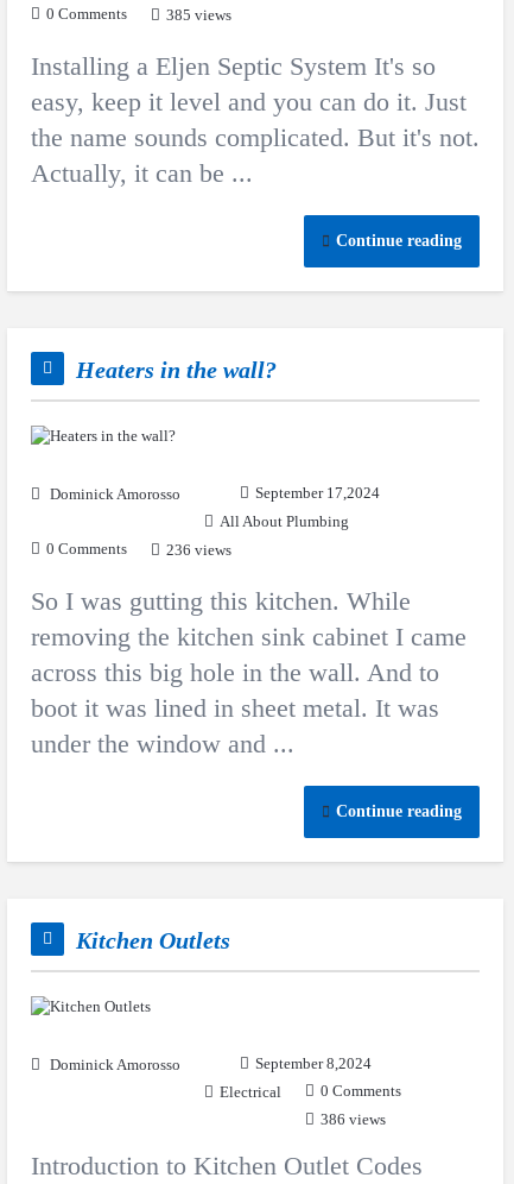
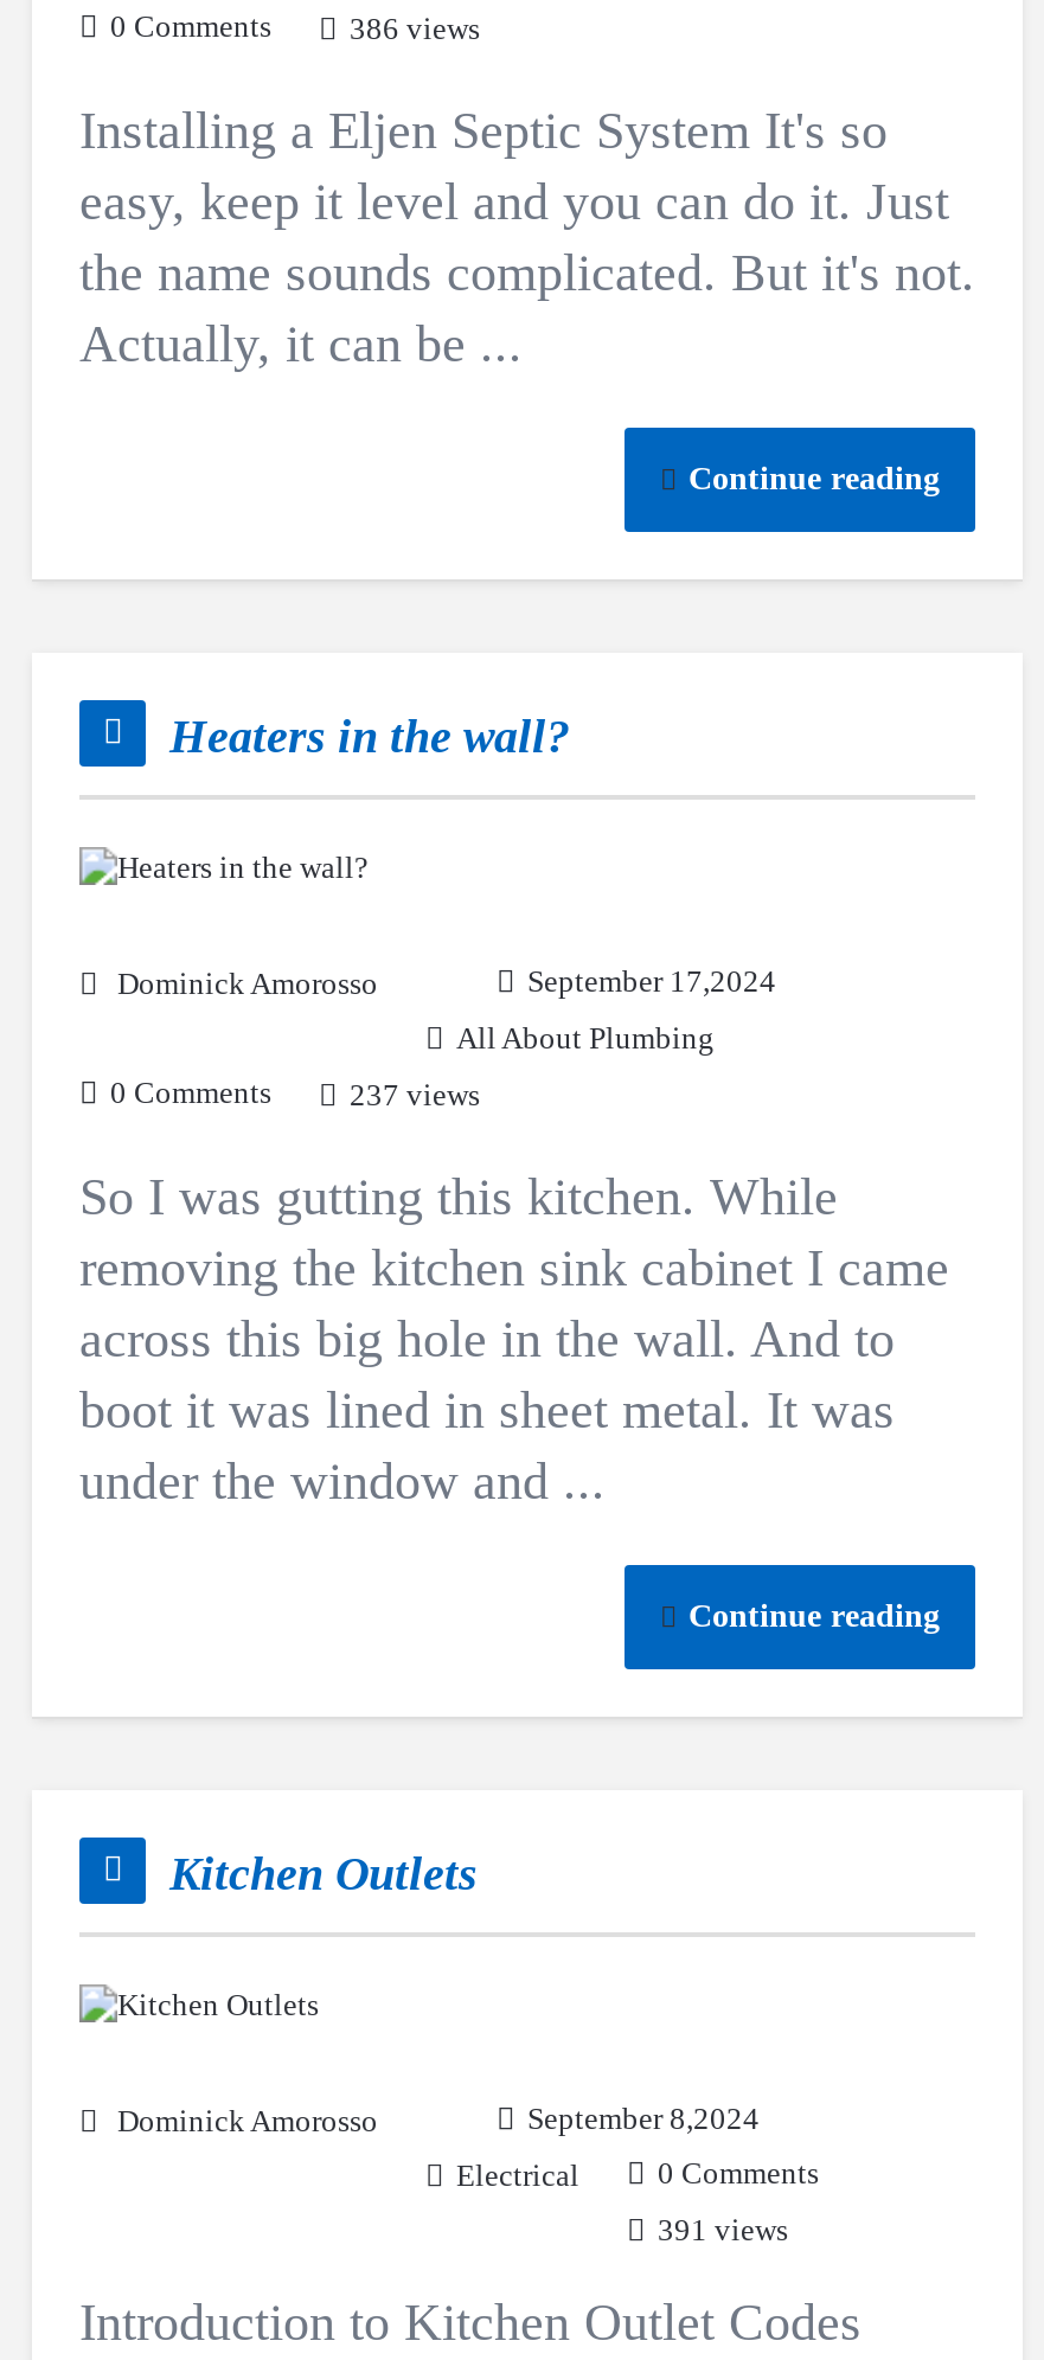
- 385 views
+ 386 views

- 236 views
+ 237 views

- 386 views
+ 391 views
